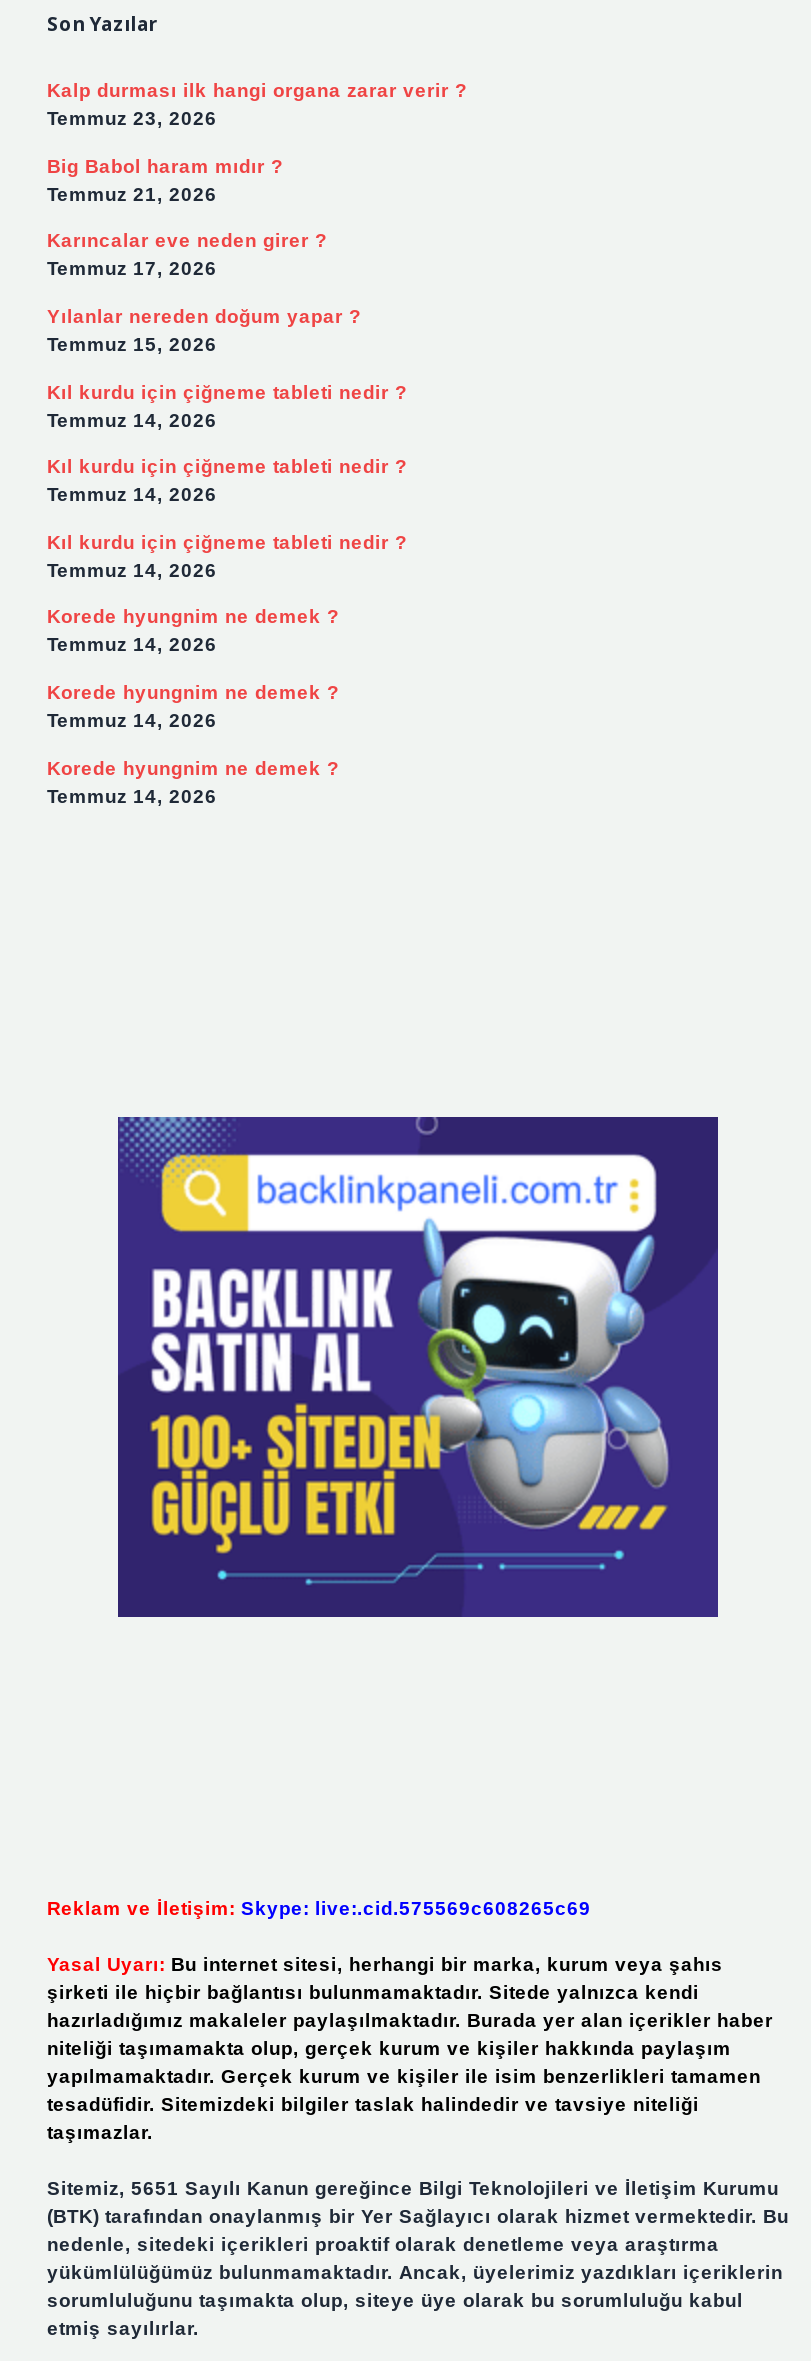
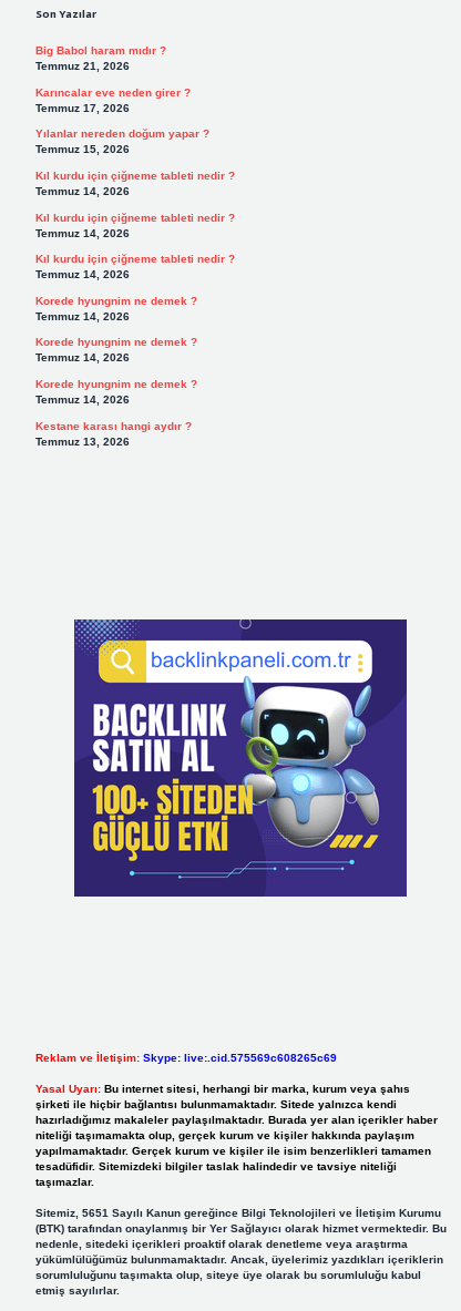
- Kalp durması ilk hangi organa zarar verir ?
- Temmuz 23, 2026

moved up: Big Babol haram mıdır ? | Temmuz 21, 2026 | Karıncalar eve neden girer ? | ... | Korede hyungnim ne demek ? | Temmuz 14, 2026

+ Kestane karası hangi aydır ?
+ Temmuz 13, 2026
